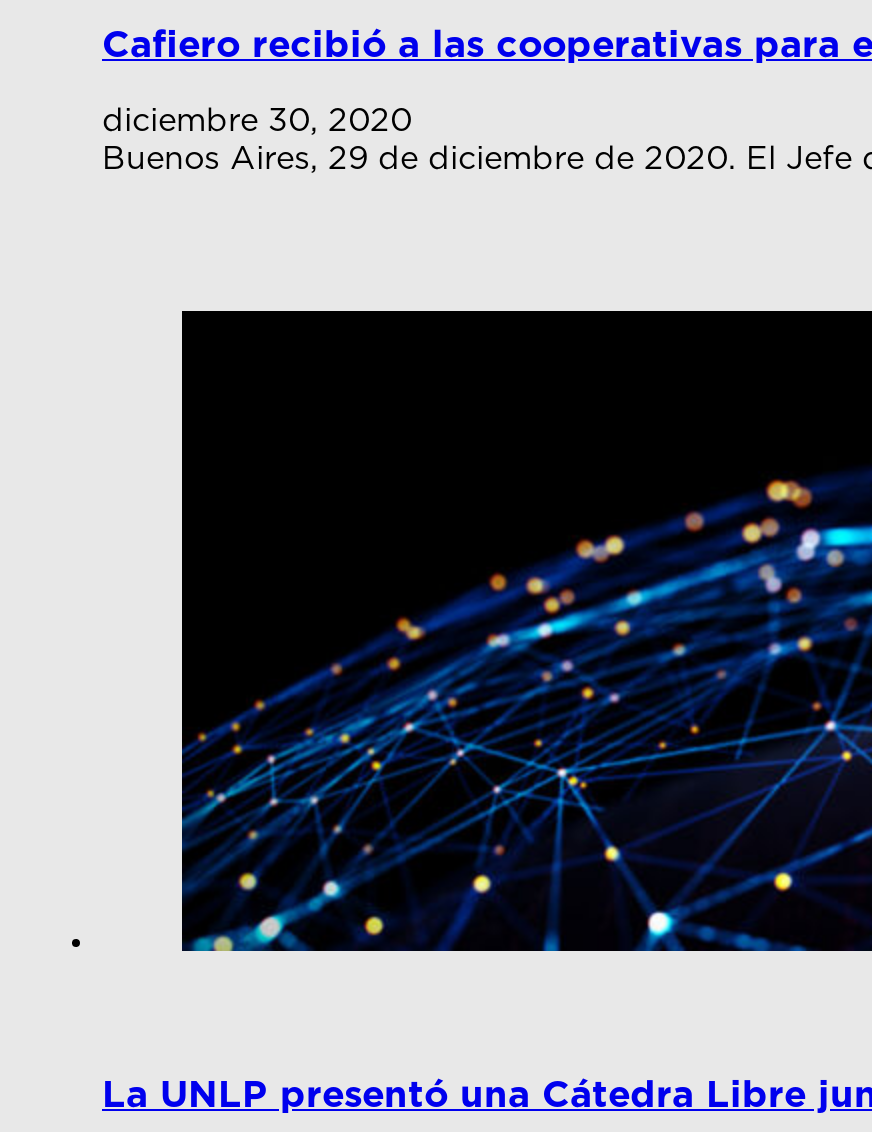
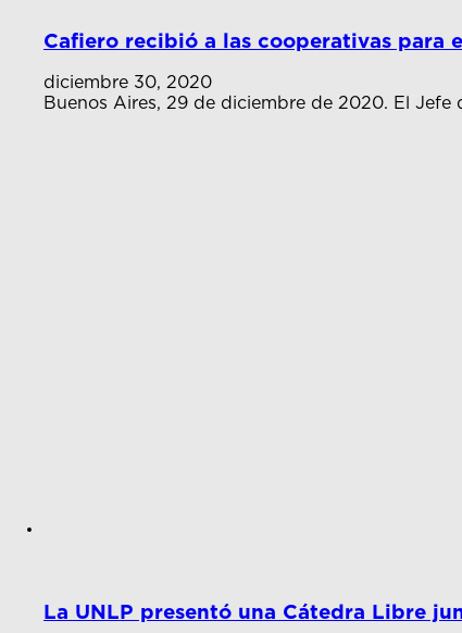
- [image]
